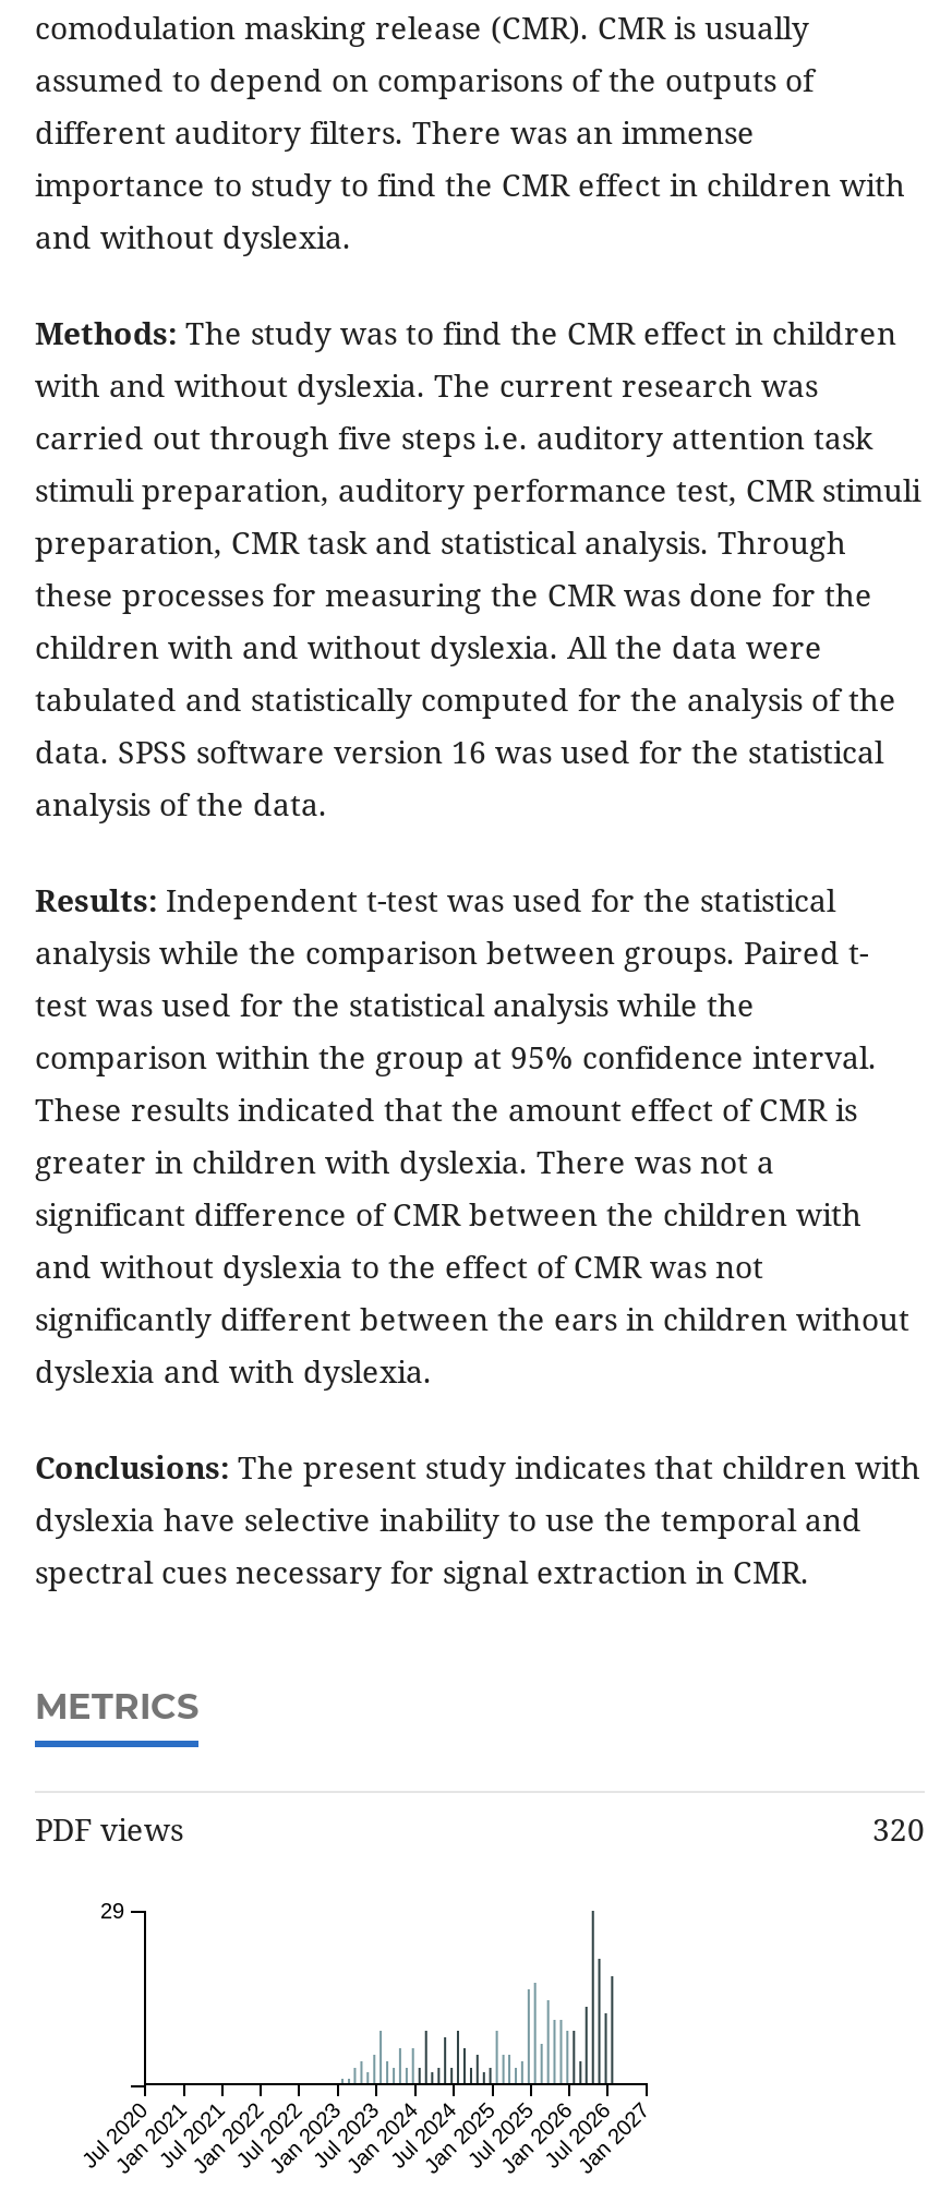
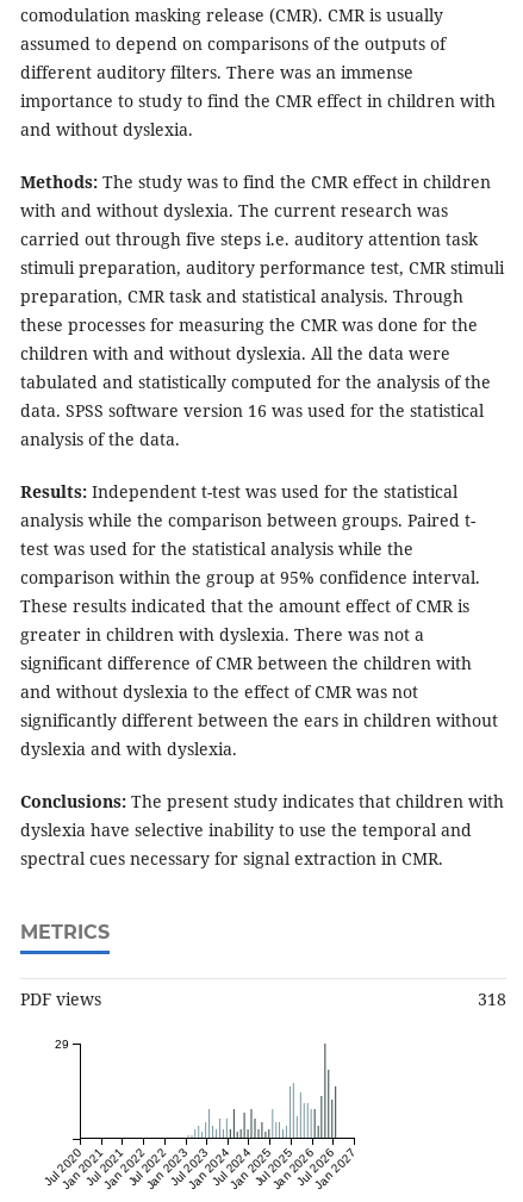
- 320
+ 318
